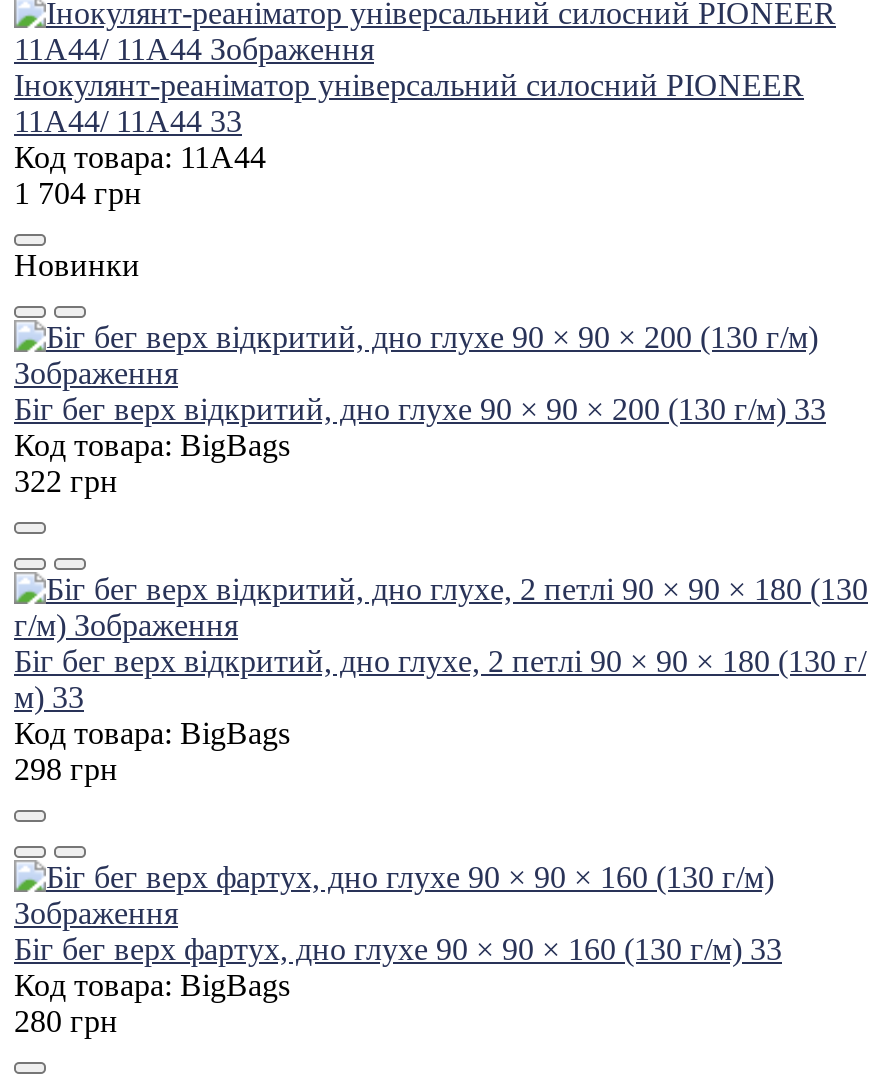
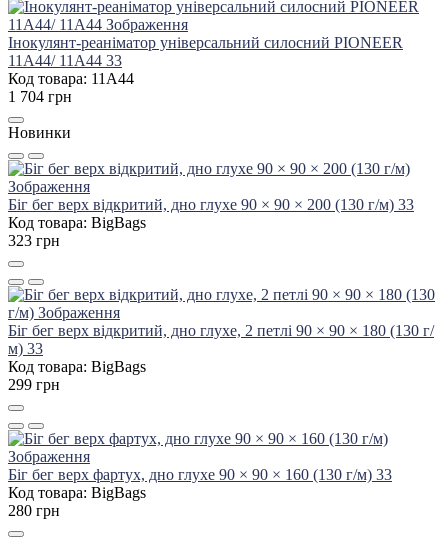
- 322 грн
+ 323 грн

- 298 грн
+ 299 грн
